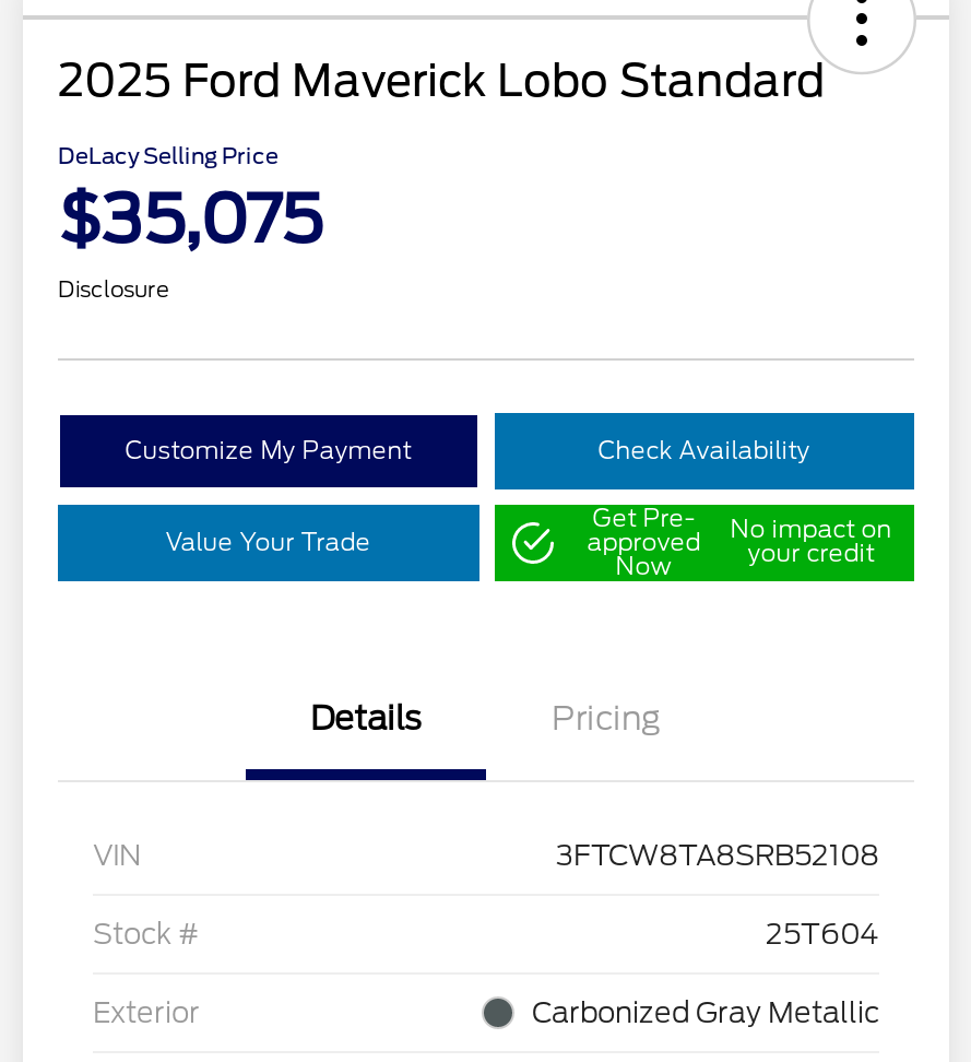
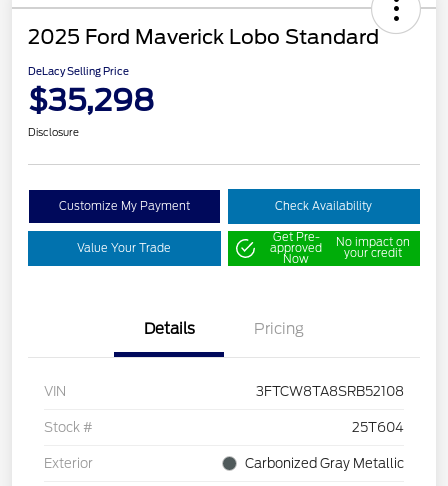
- $35,075
+ $35,298
